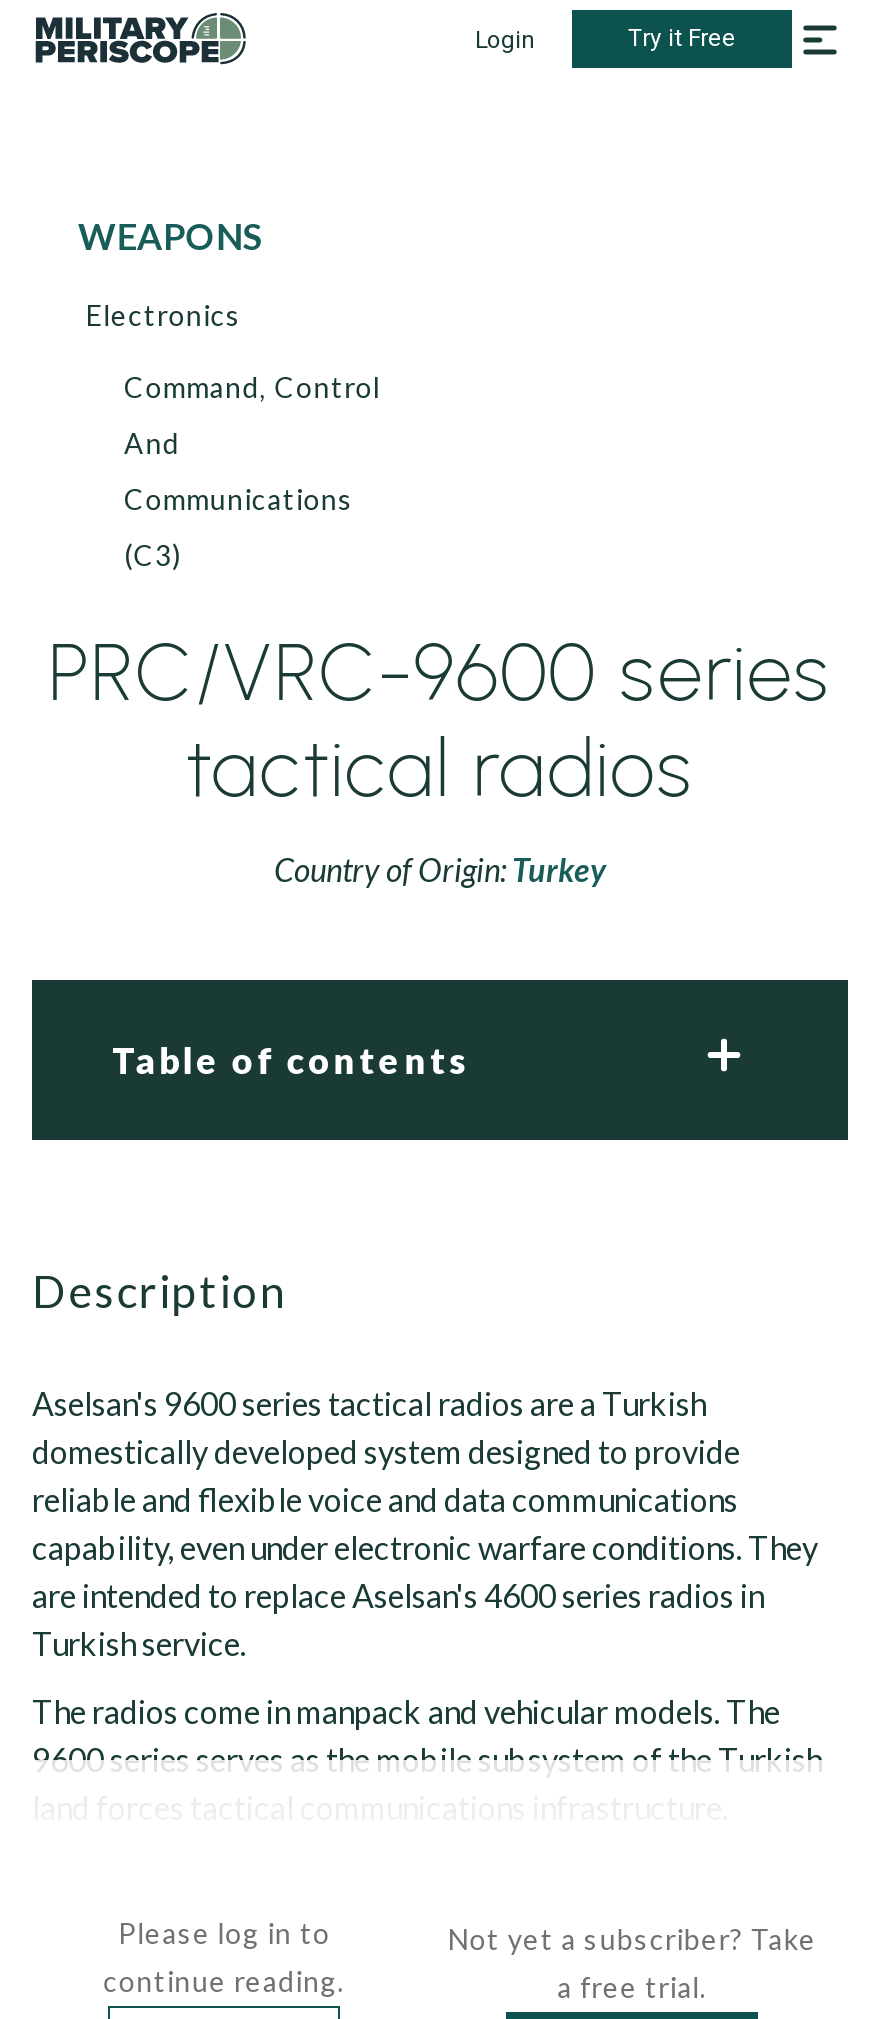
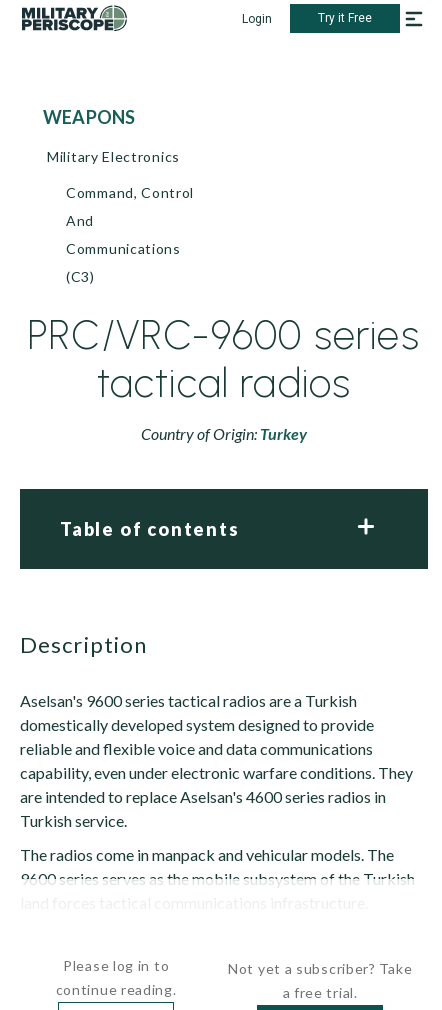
- Electronics
+ Military Electronics
